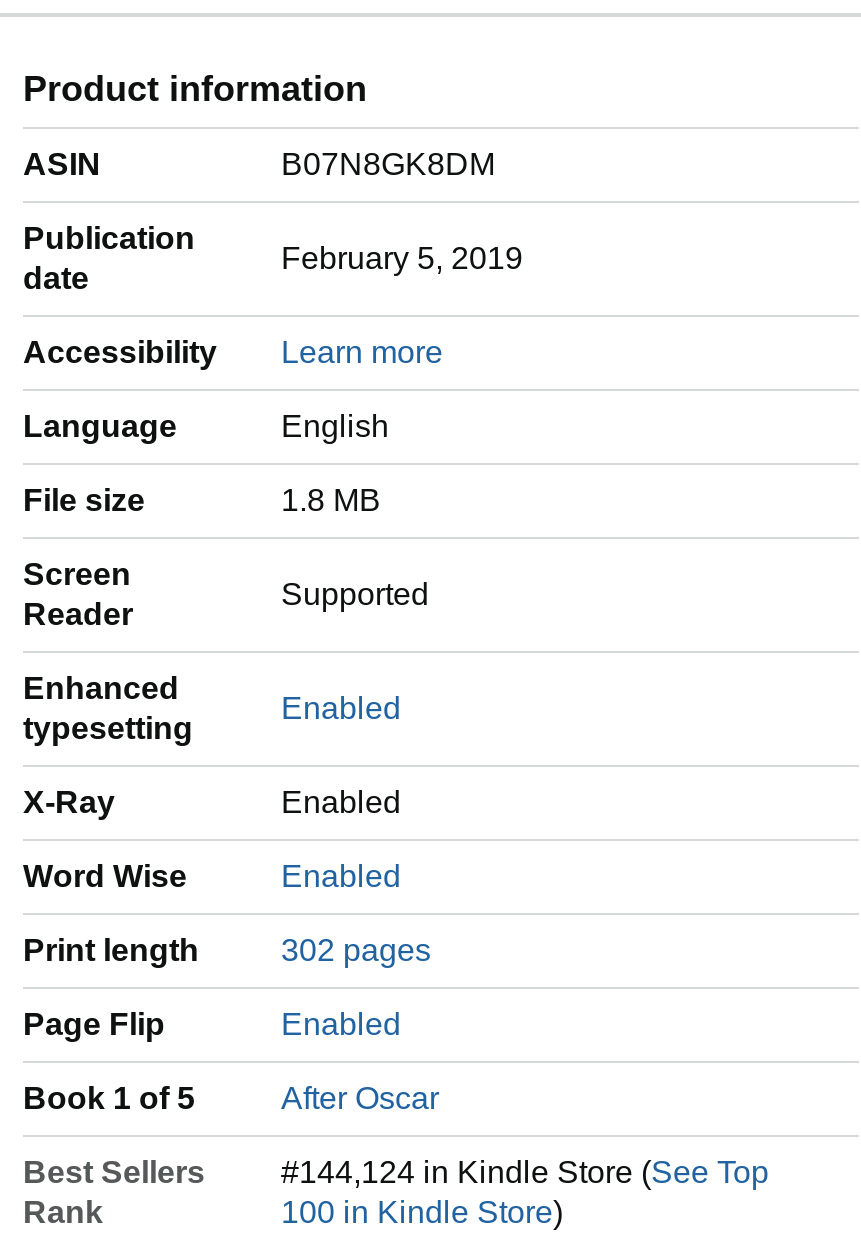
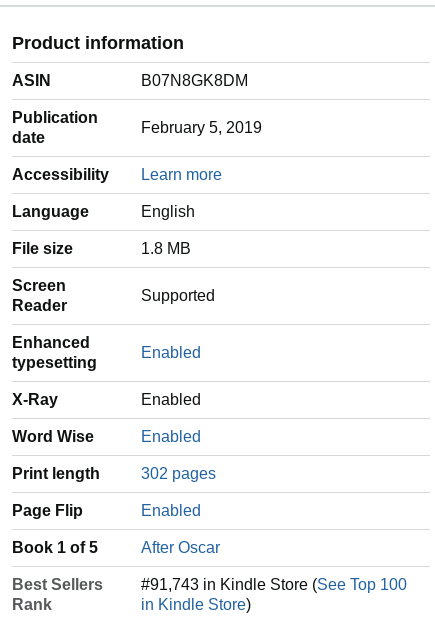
- #144,124 in Kindle Store (See Top
- 100 in Kindle Store)
+ #91,743 in Kindle Store (See Top 100
+ in Kindle Store)
